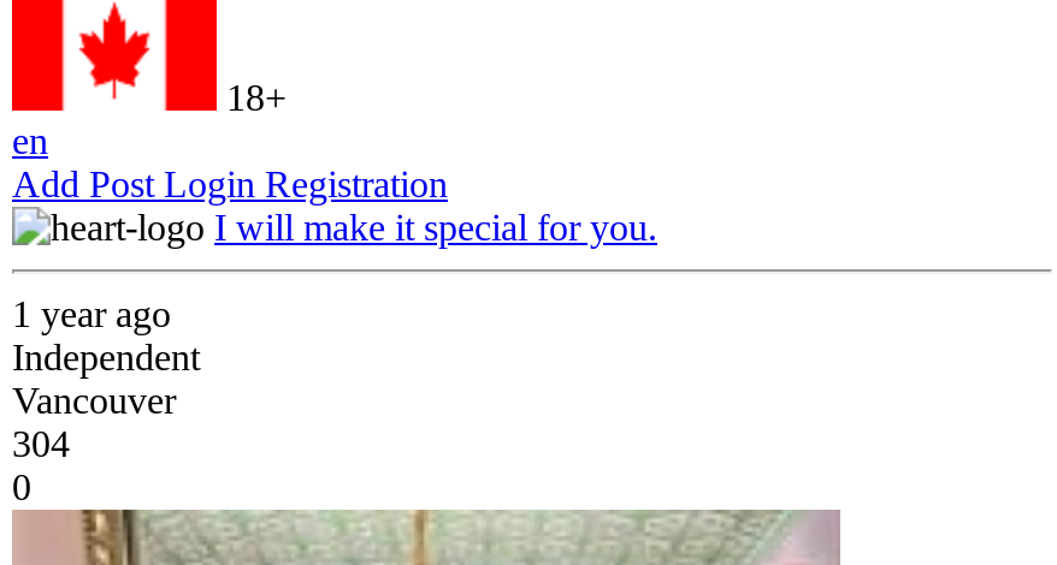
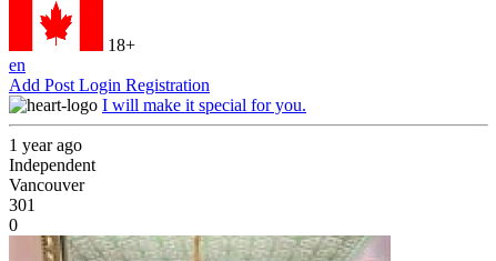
- 304
+ 301
